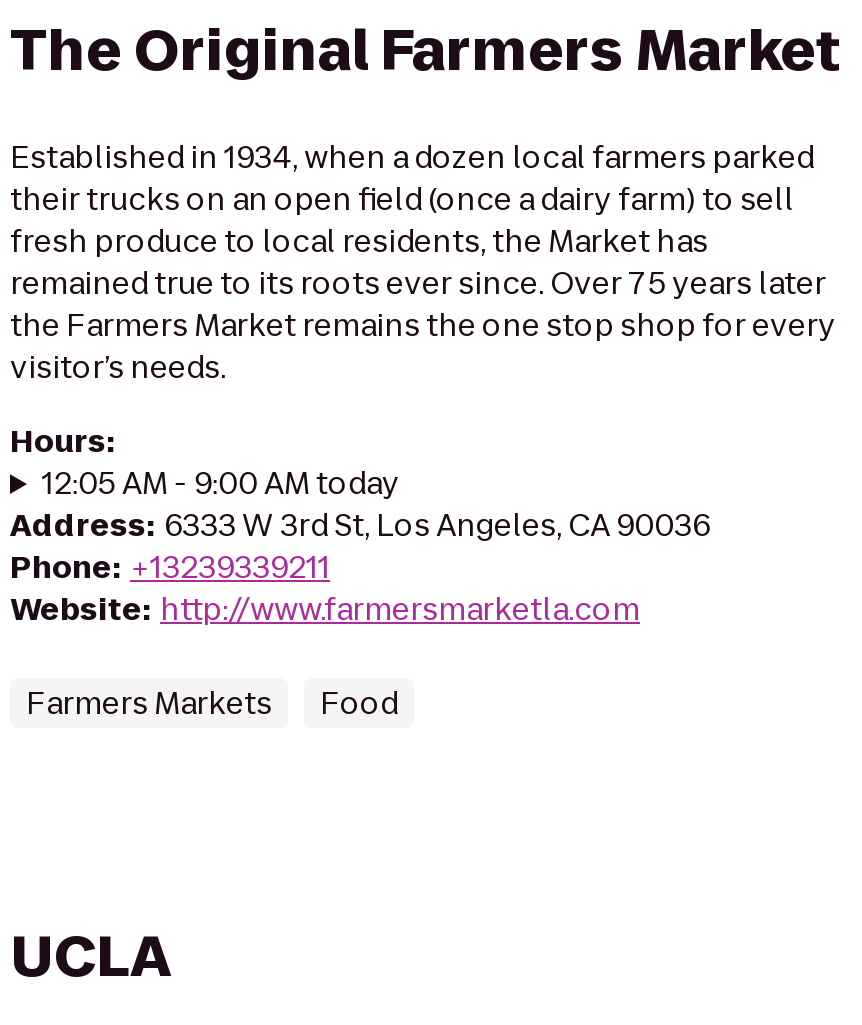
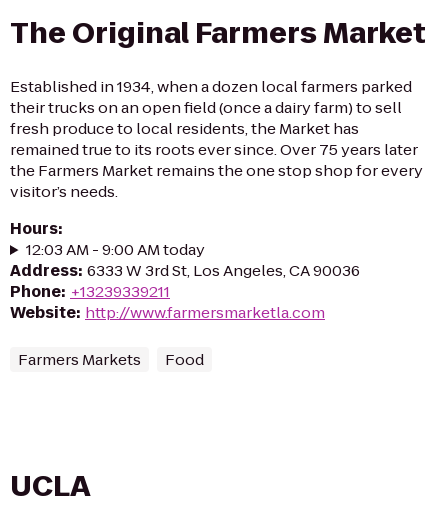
- 12:05 AM - 9:00 AM today
+ 12:03 AM - 9:00 AM today
